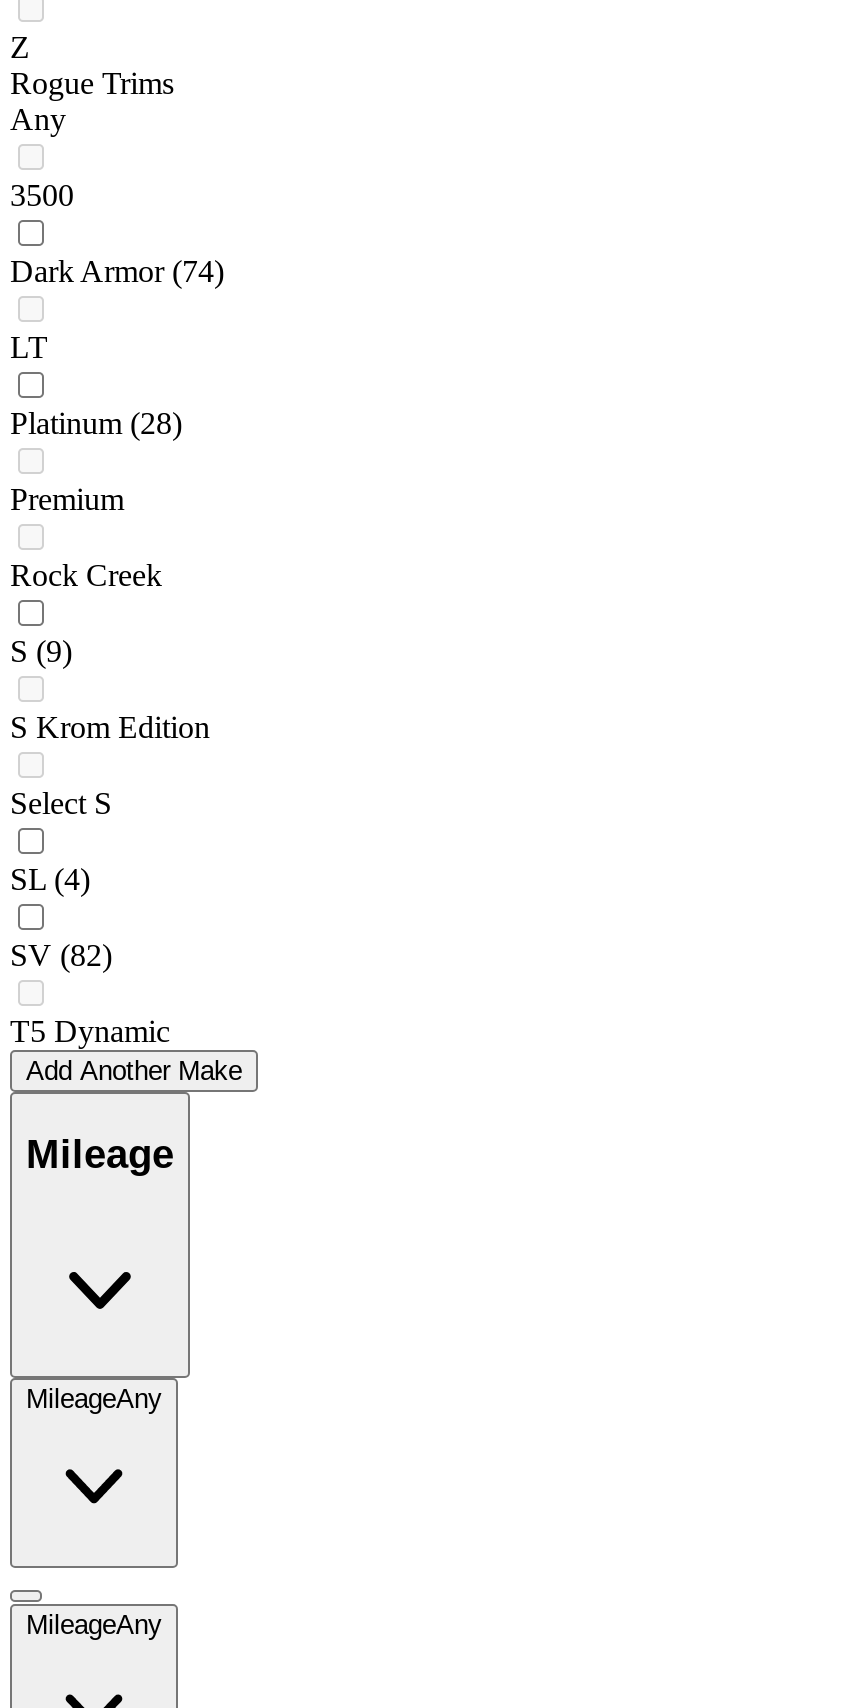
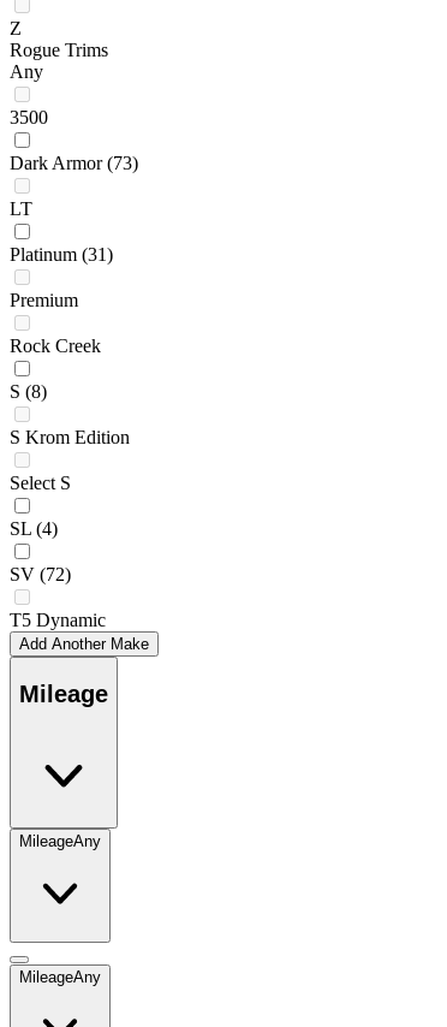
- Dark Armor (74)
+ Dark Armor (73)

- Platinum (28)
+ Platinum (31)

- S (9)
+ S (8)

- SV (82)
+ SV (72)
